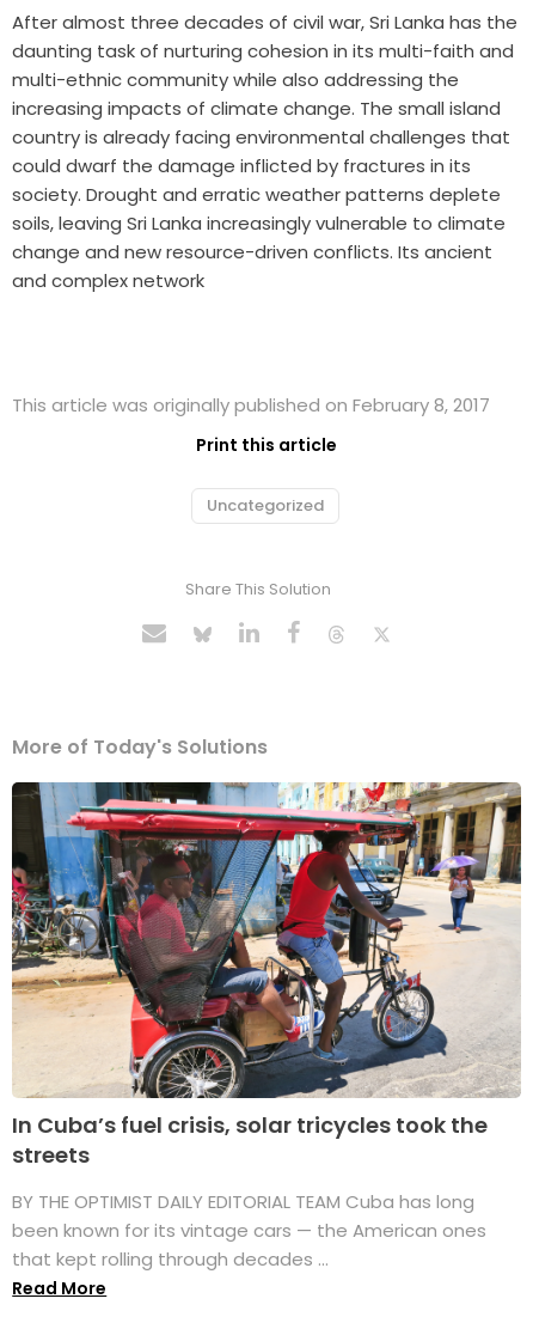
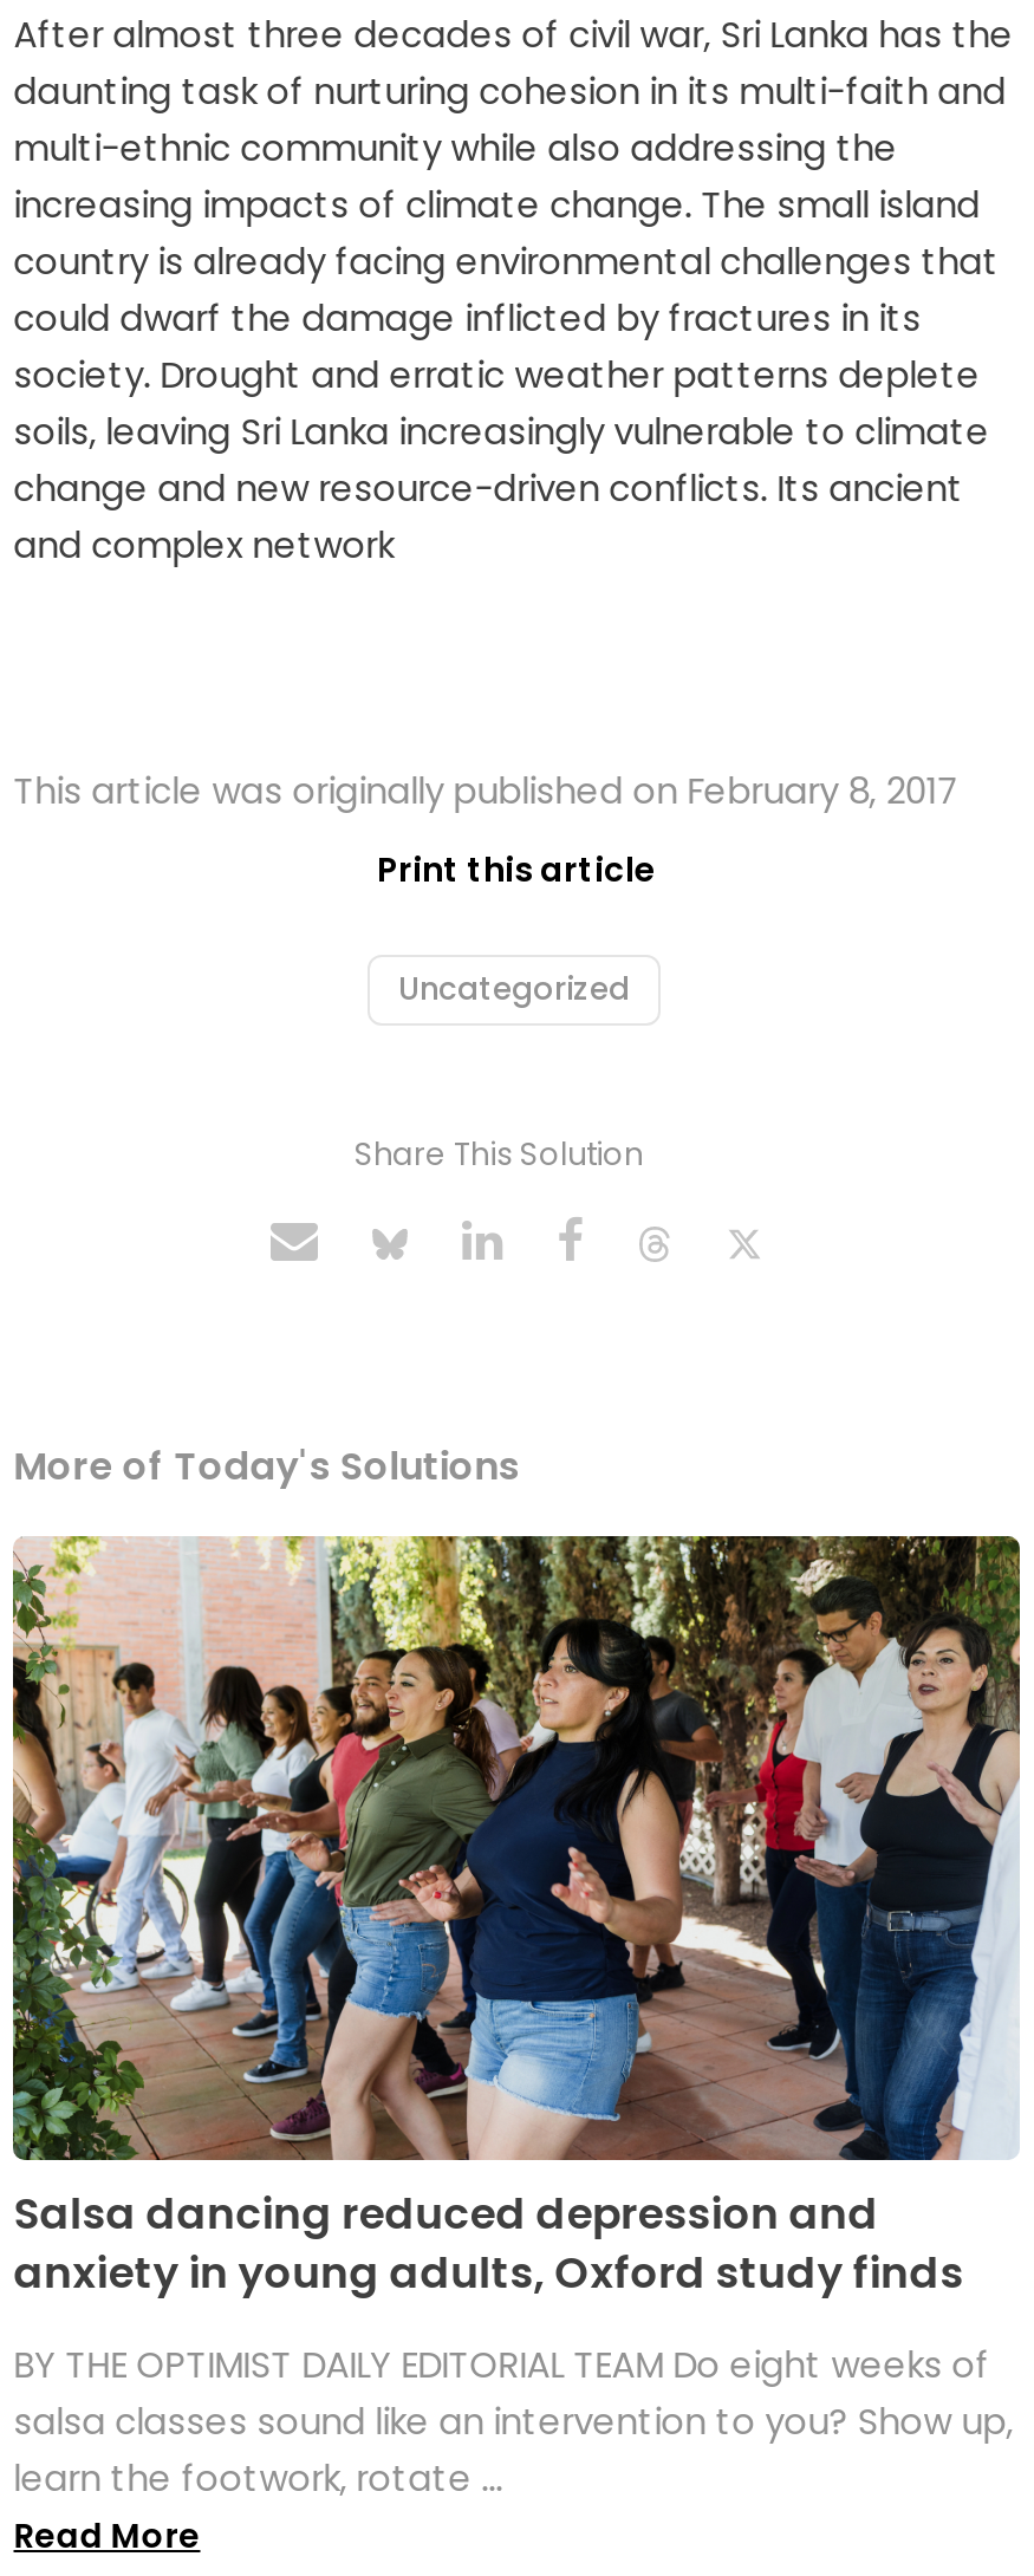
- [image]
- In Cuba’s fuel crisis, solar tricycles took the
- streets
+ [image]
+ Salsa dancing reduced depression and
+ anxiety in young adults, Oxford study finds

- BY THE OPTIMIST DAILY EDITORIAL TEAM Cuba has long
- been known for its vintage cars — the American ones
- that kept rolling through decades ...
+ BY THE OPTIMIST DAILY EDITORIAL TEAM Do eight weeks of
+ salsa classes sound like an intervention to you? Show up,
+ learn the footwork, rotate ...
